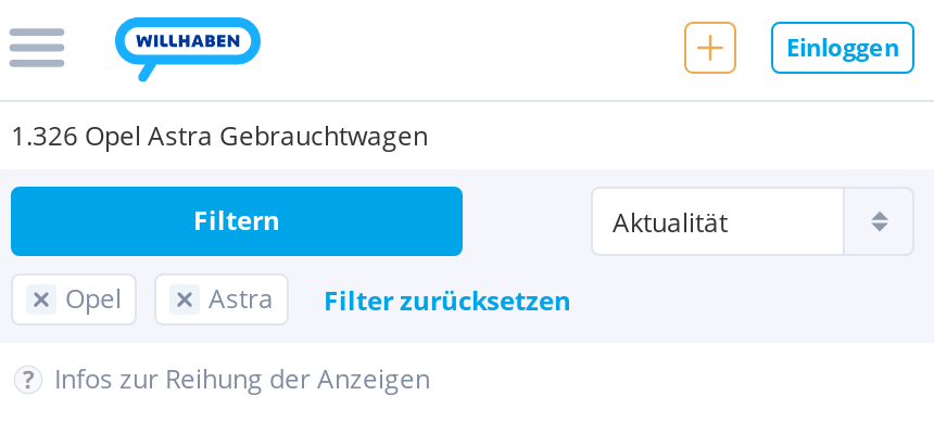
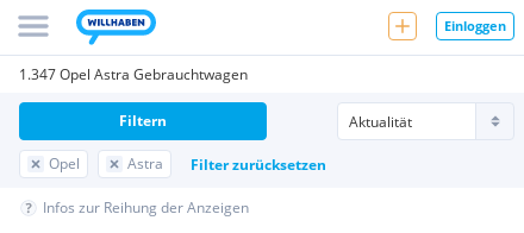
- 1.326 Opel Astra Gebrauchtwagen
+ 1.347 Opel Astra Gebrauchtwagen
